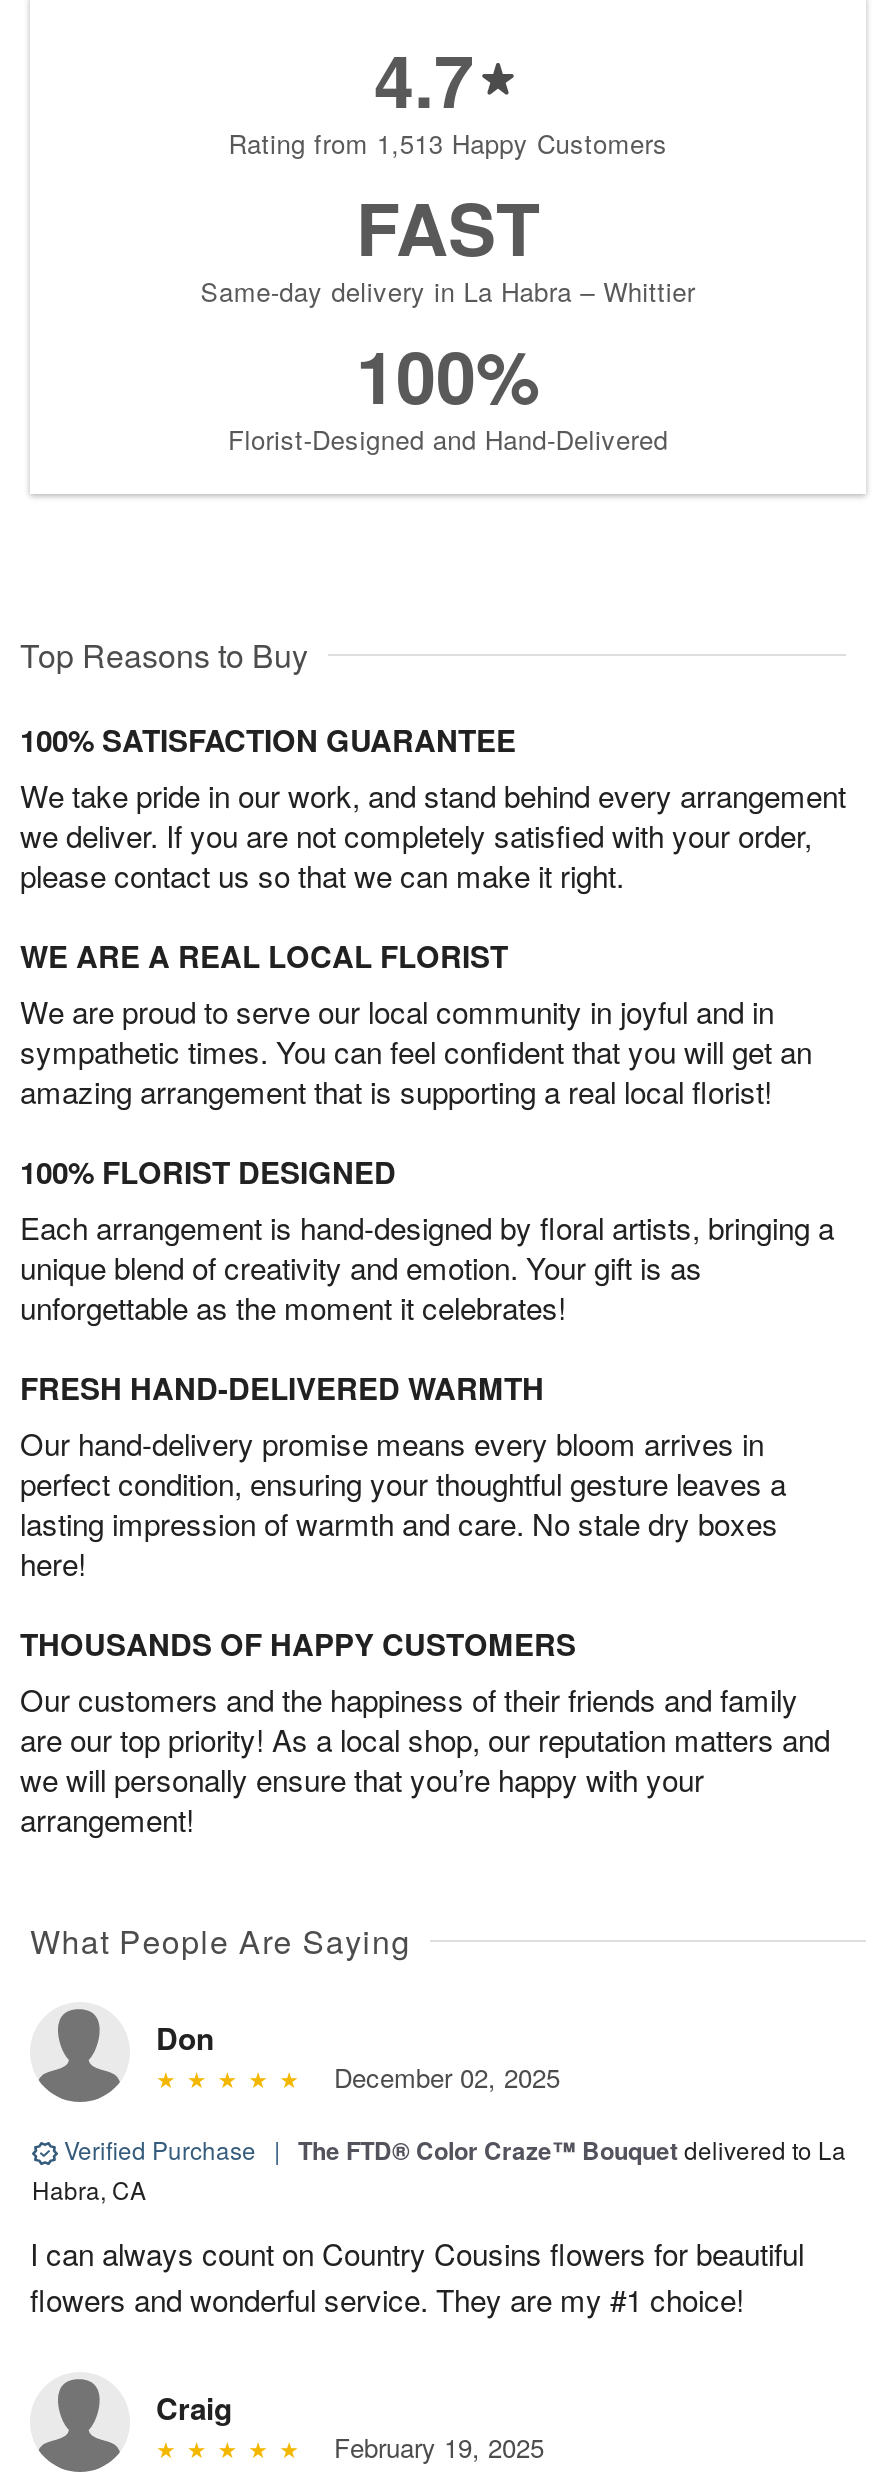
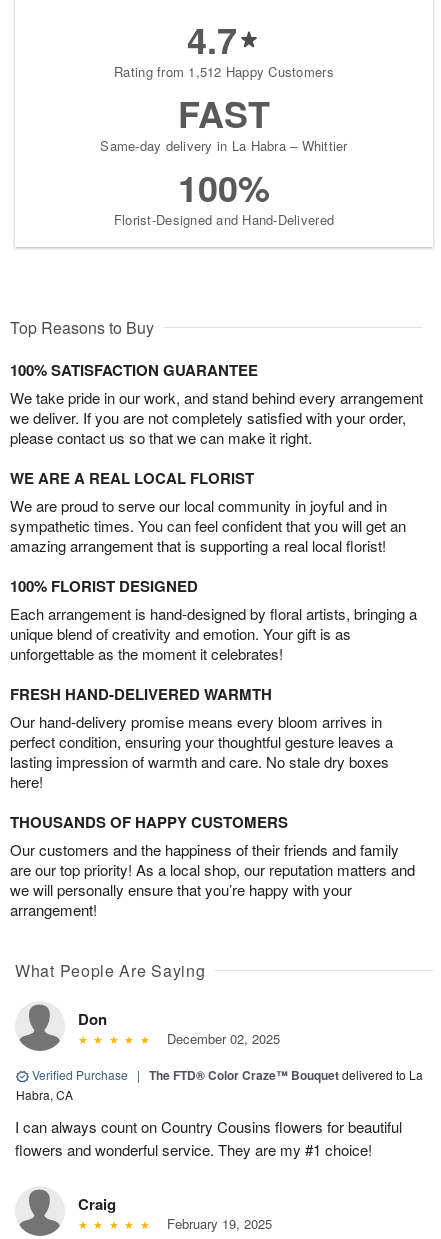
- Rating from 1,513 Happy Customers
+ Rating from 1,512 Happy Customers
